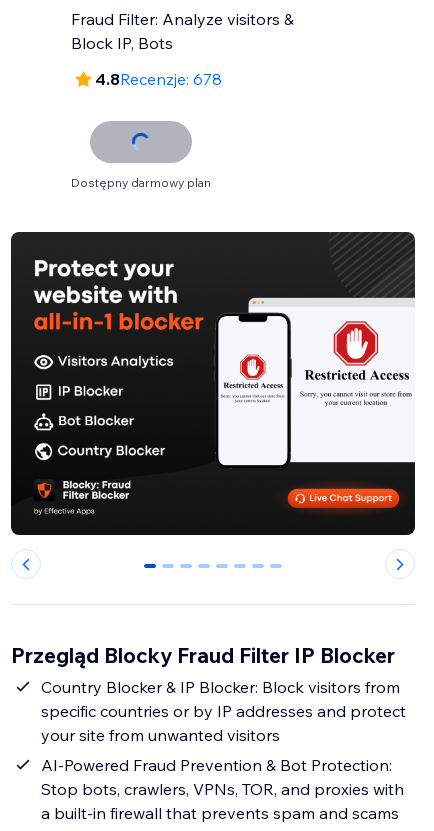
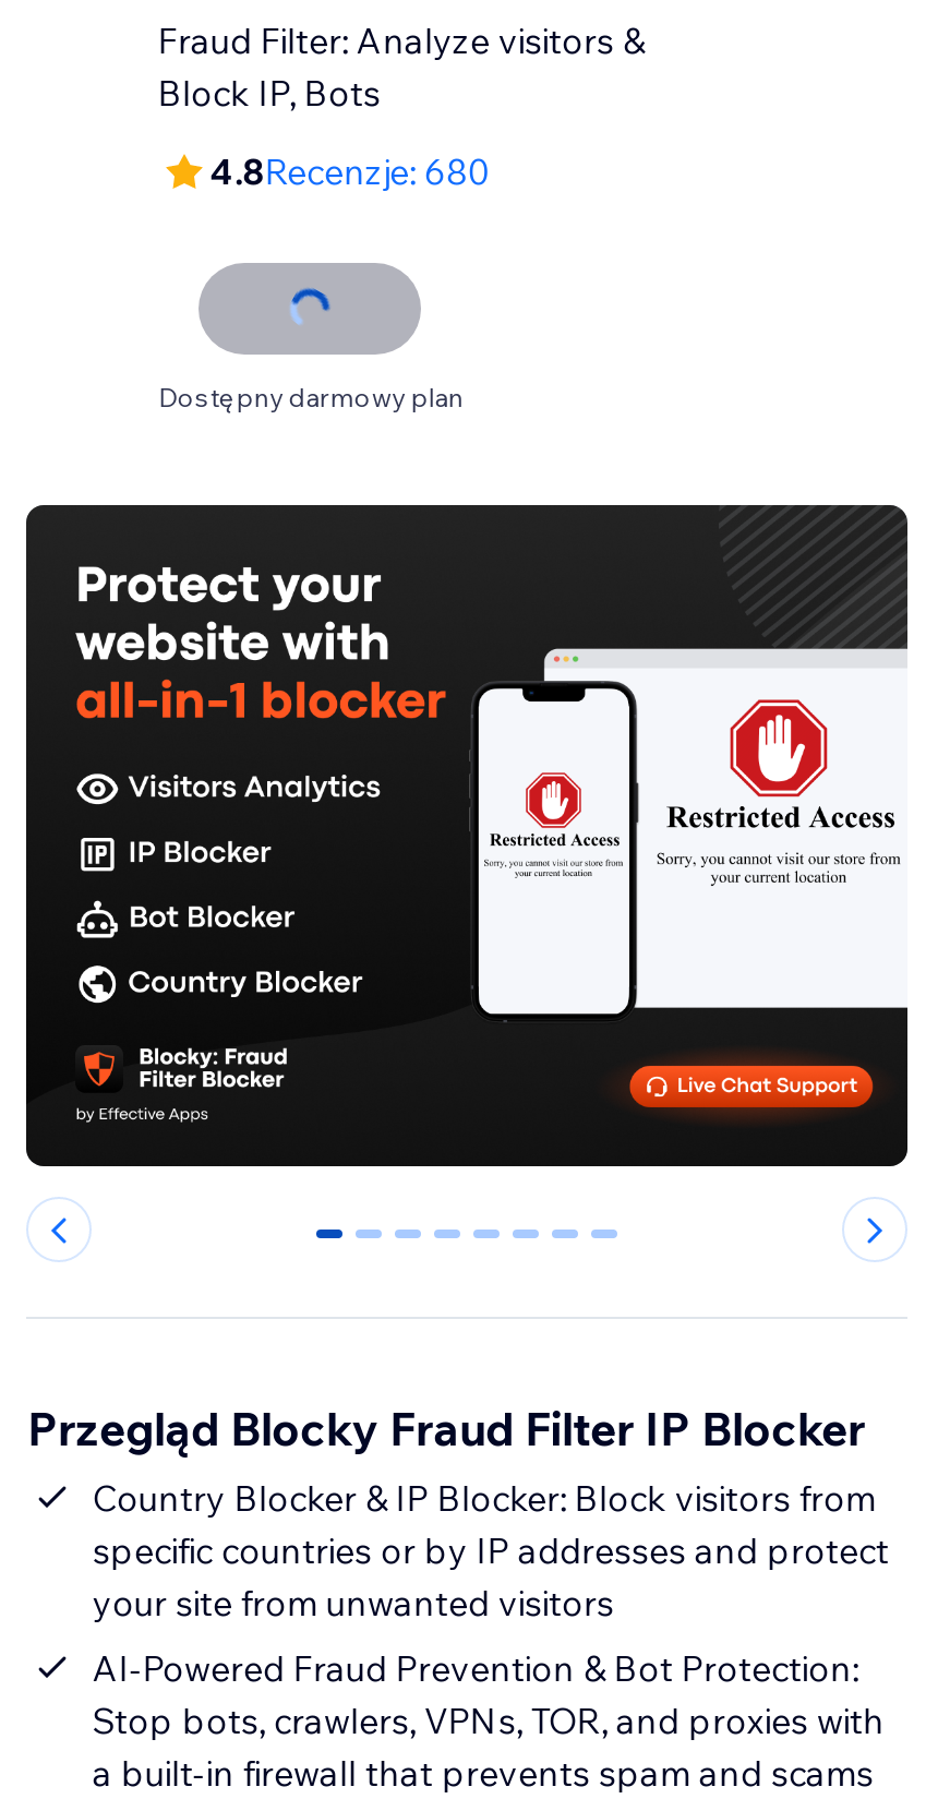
- 4.8Recenzje: 678
+ 4.8Recenzje: 680
